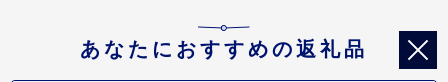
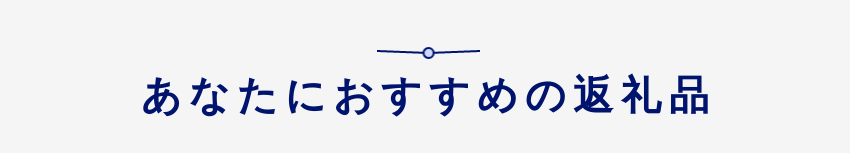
- [image]
